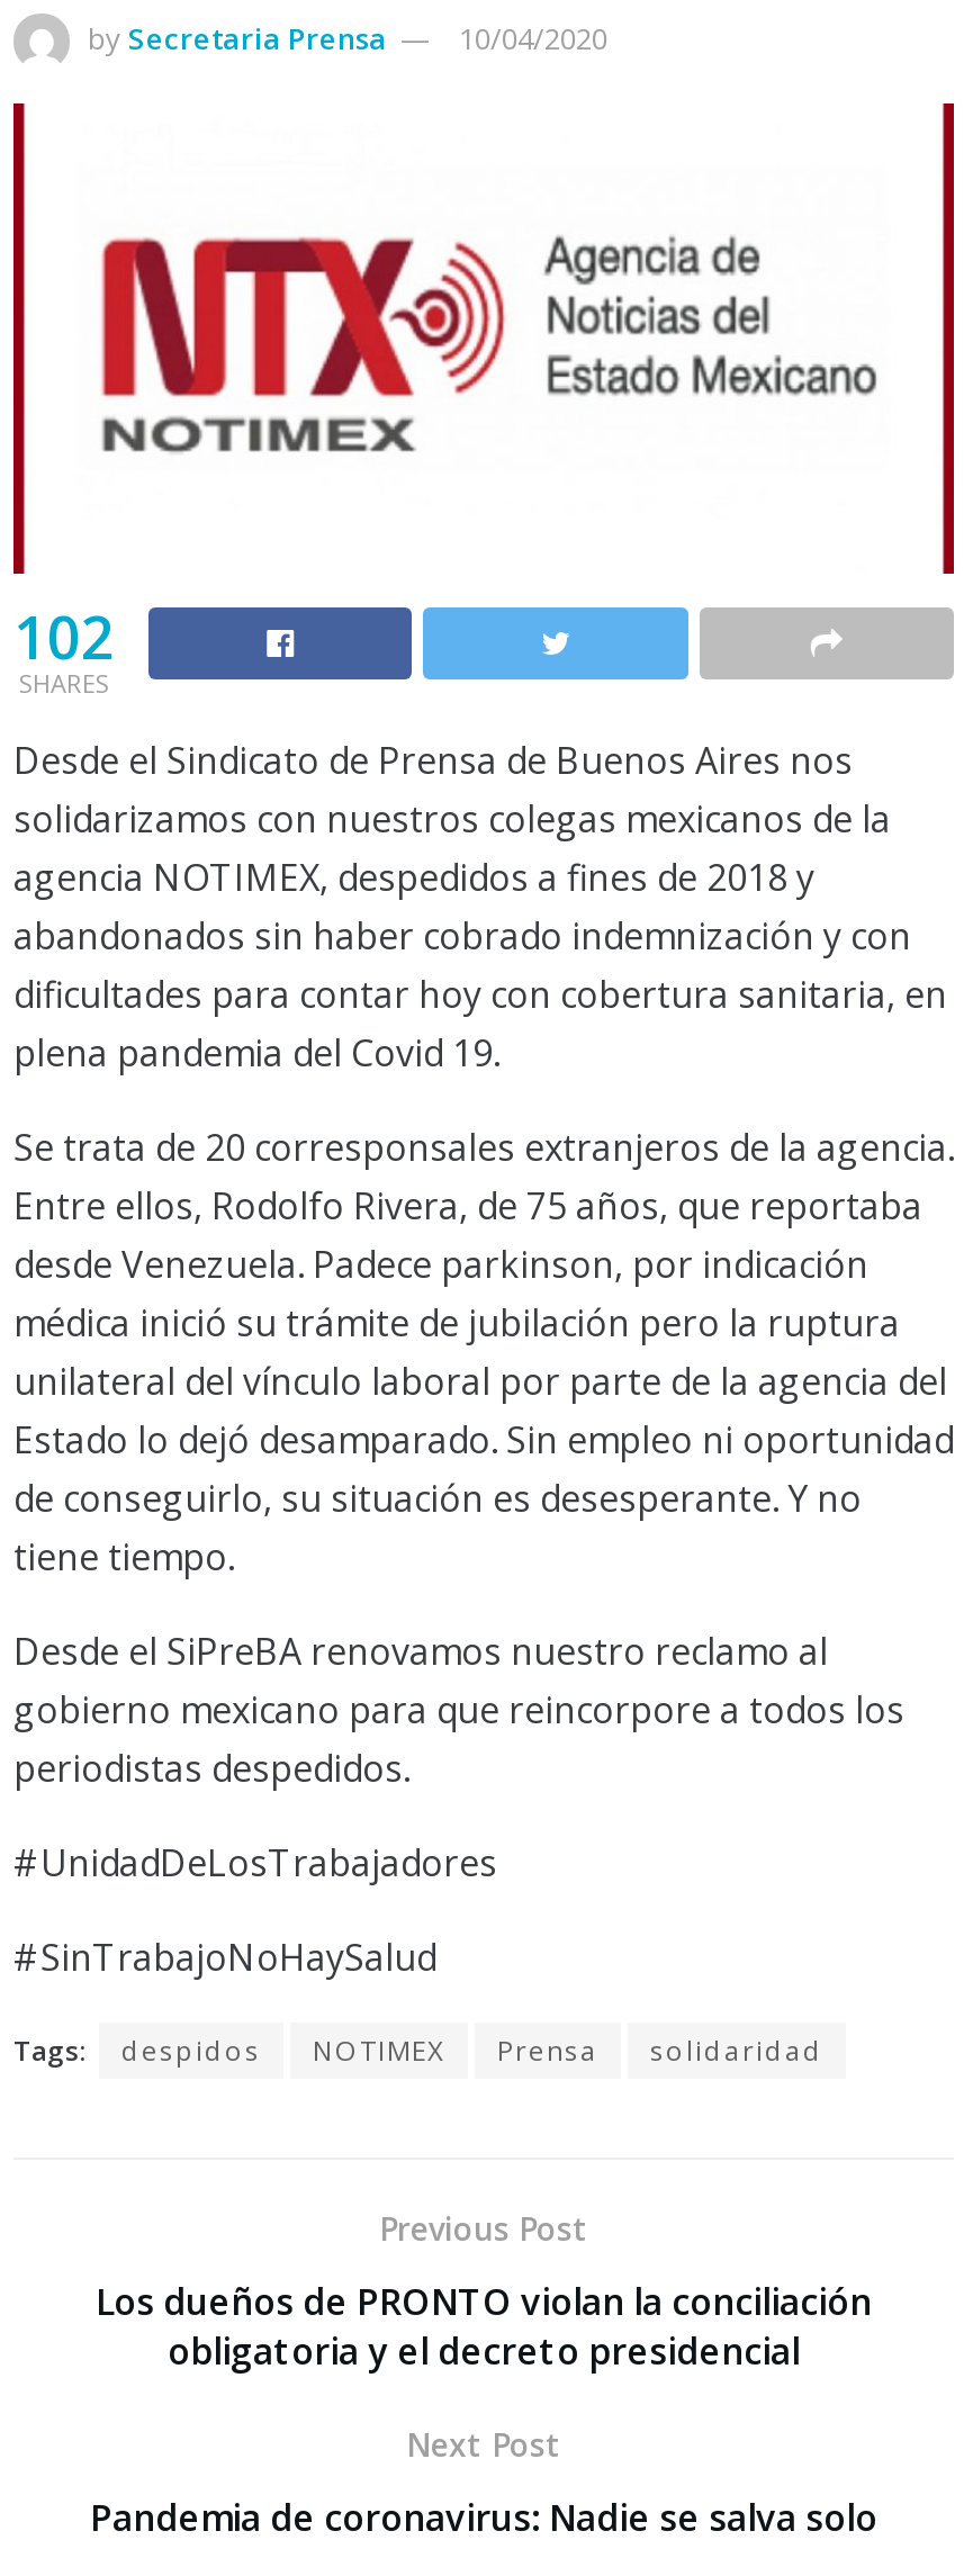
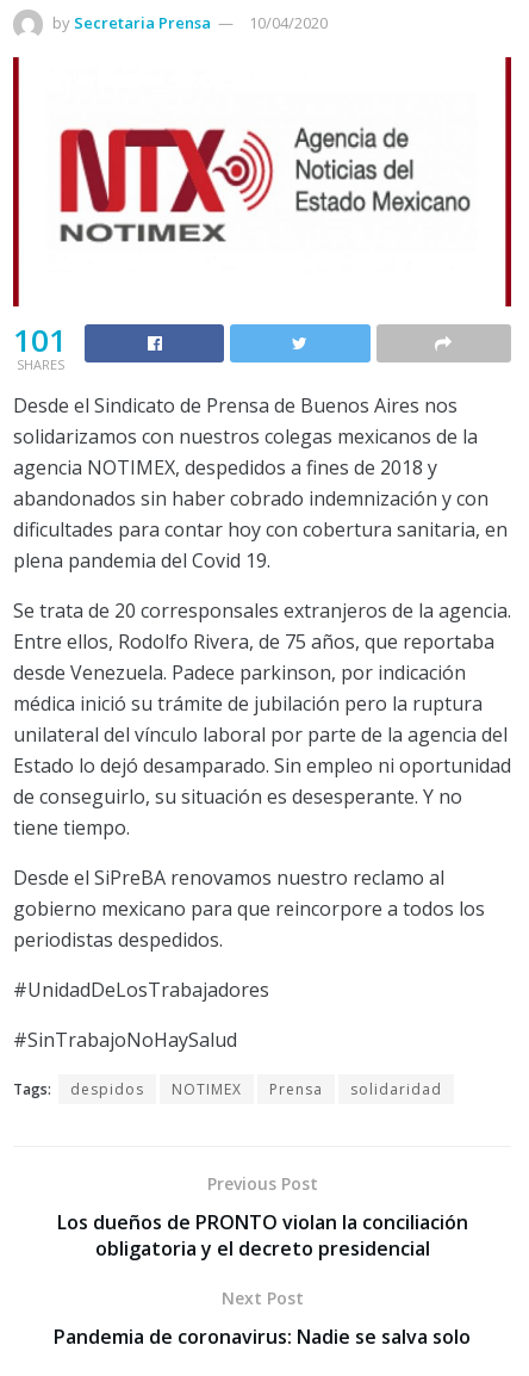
- 102
+ 101
